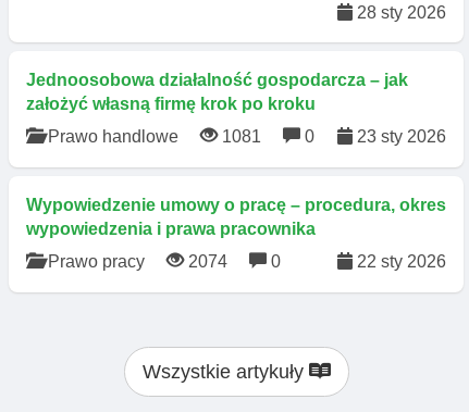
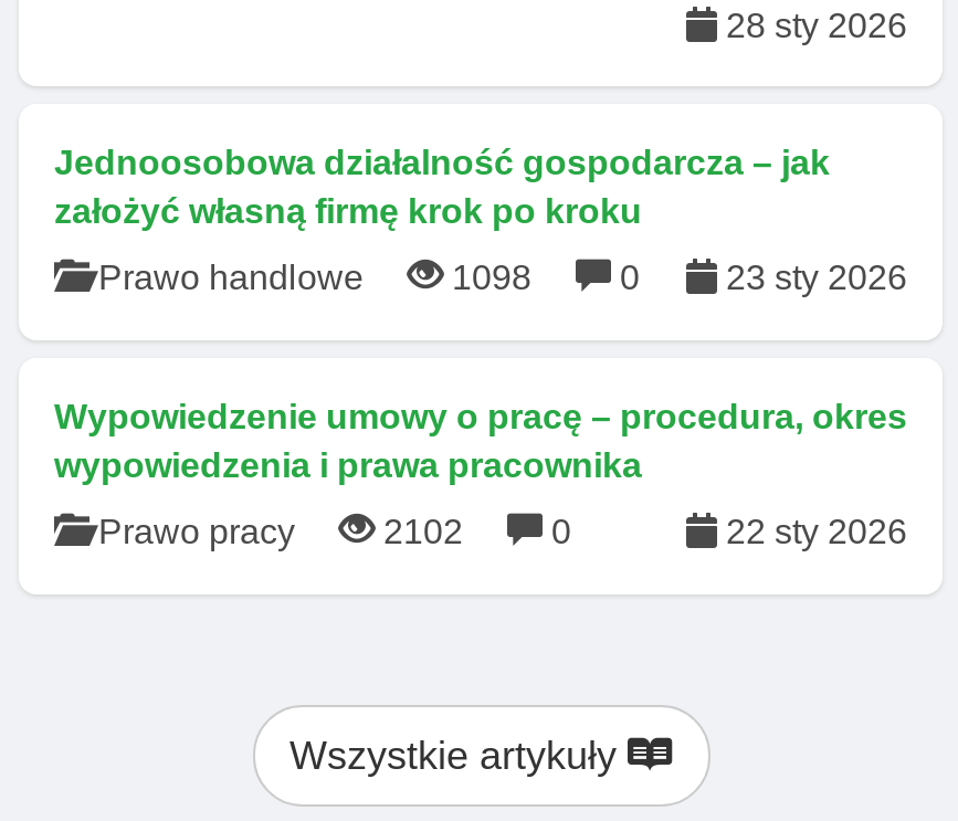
- Prawo handlowe 1081 0
+ Prawo handlowe 1098 0

- Prawo pracy 2074 0
+ Prawo pracy 2102 0
